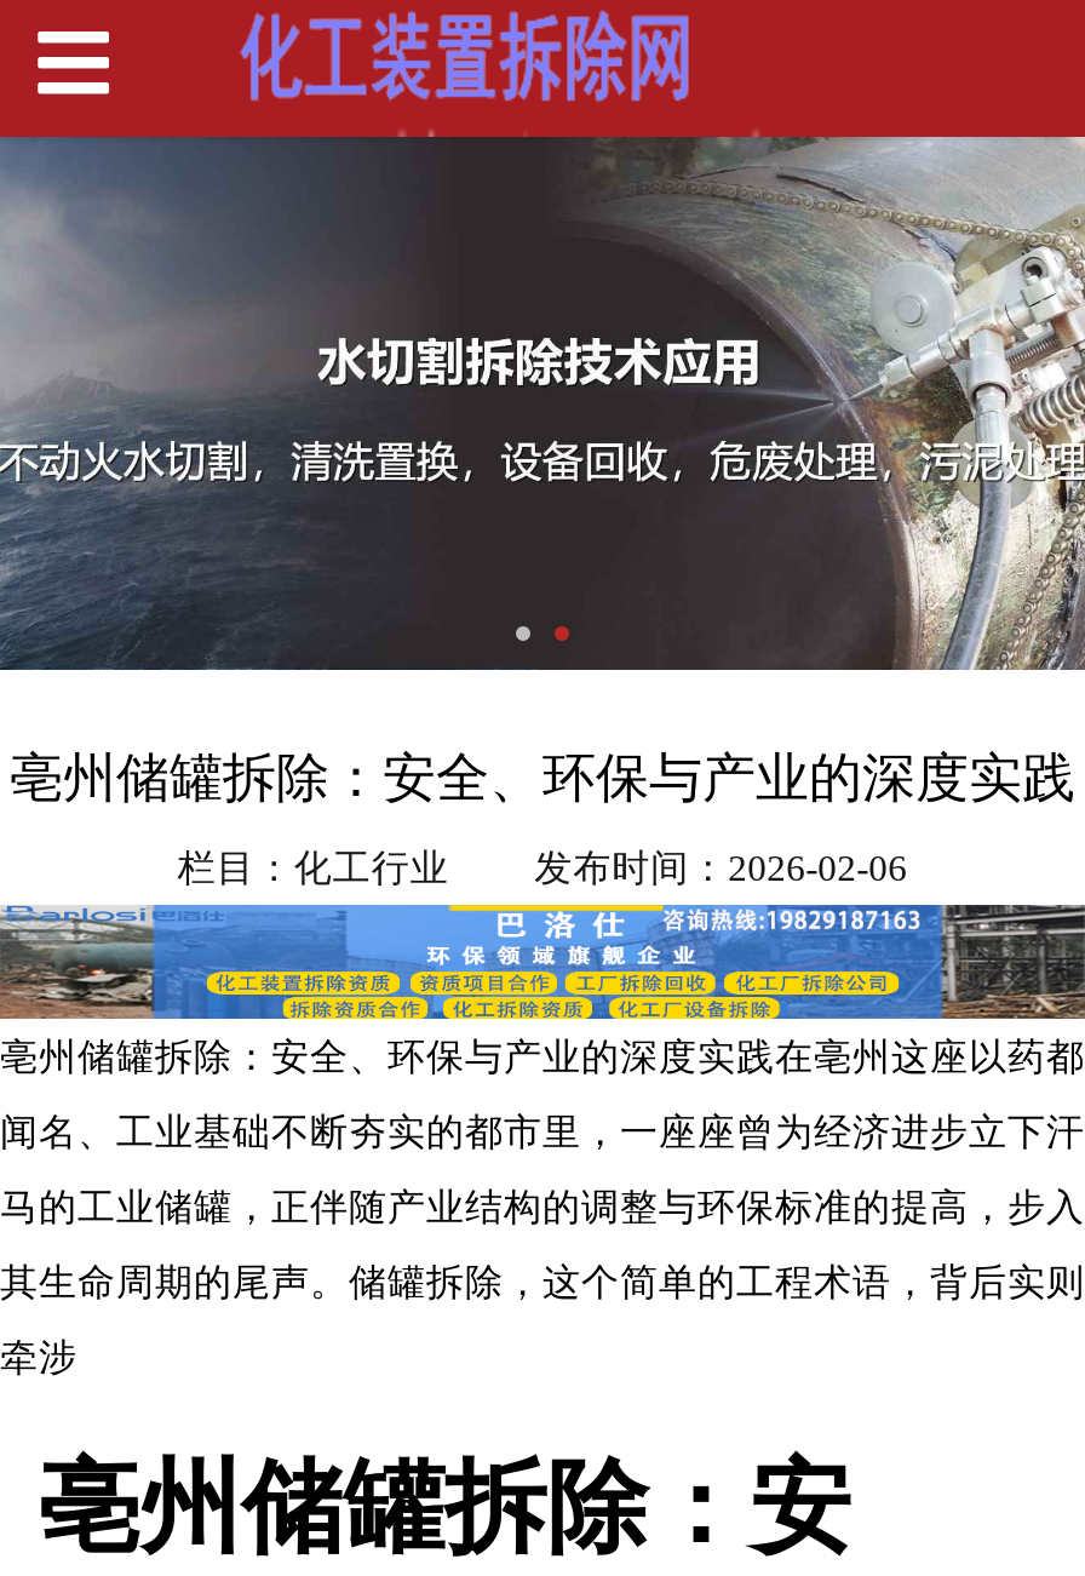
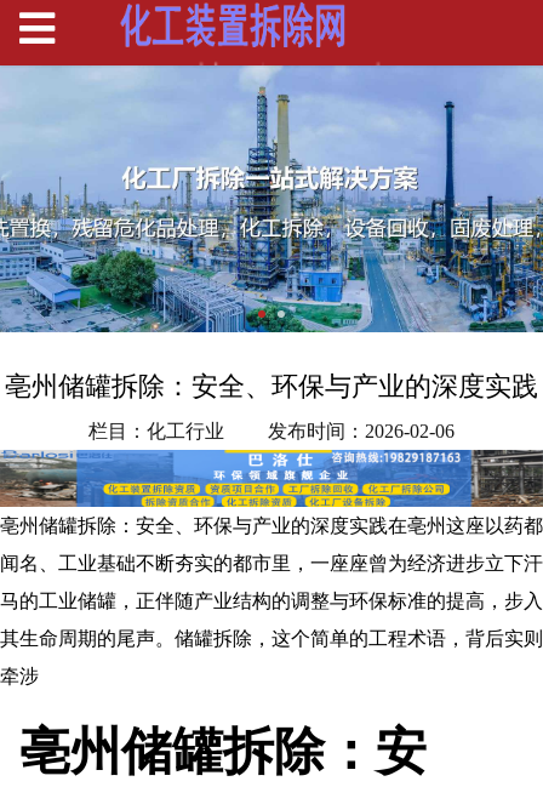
- [image]
+ [image]
